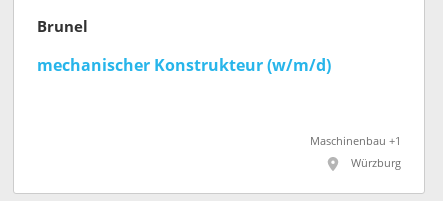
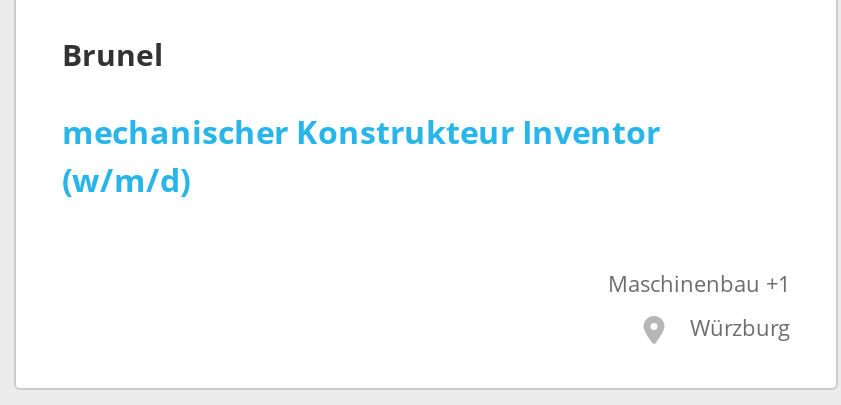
- mechanischer Konstrukteur (w/m/d)
+ mechanischer Konstrukteur Inventor
+ (w/m/d)
